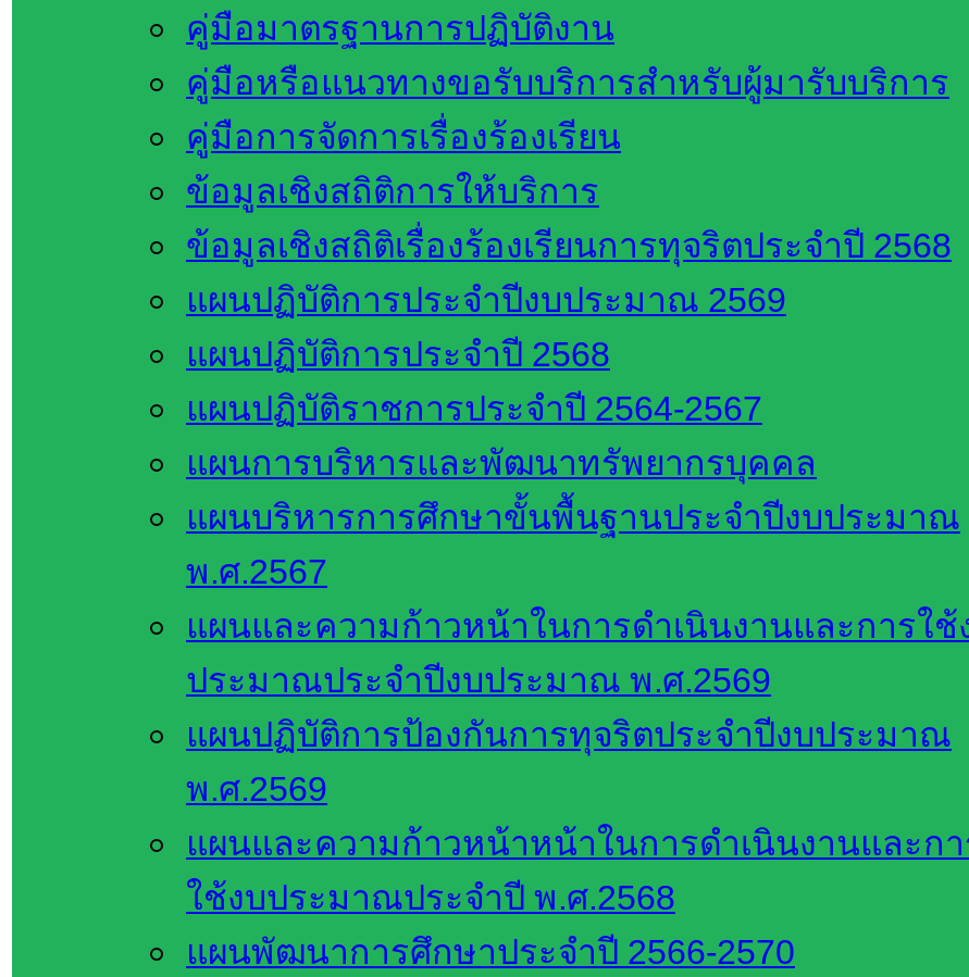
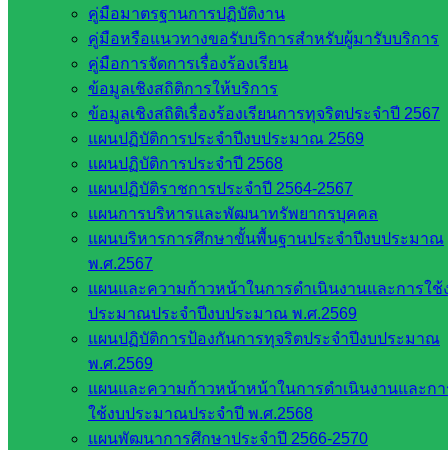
- ข้อมูลเชิงสถิติเรื่องร้องเรียนการทุจริตประจำปี 2568
+ ข้อมูลเชิงสถิติเรื่องร้องเรียนการทุจริตประจำปี 2567
